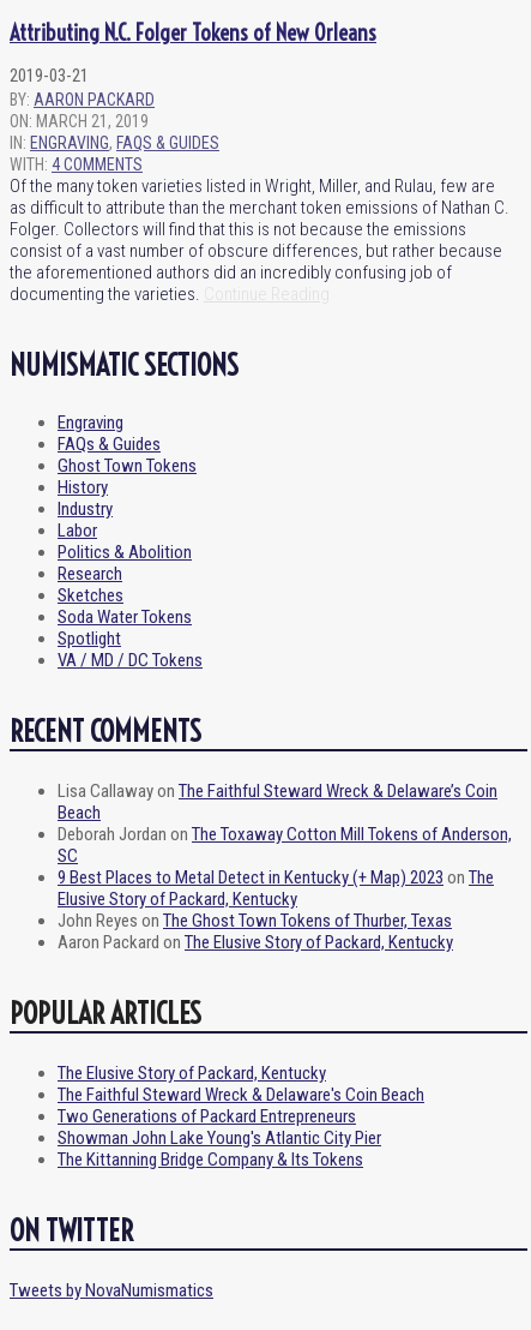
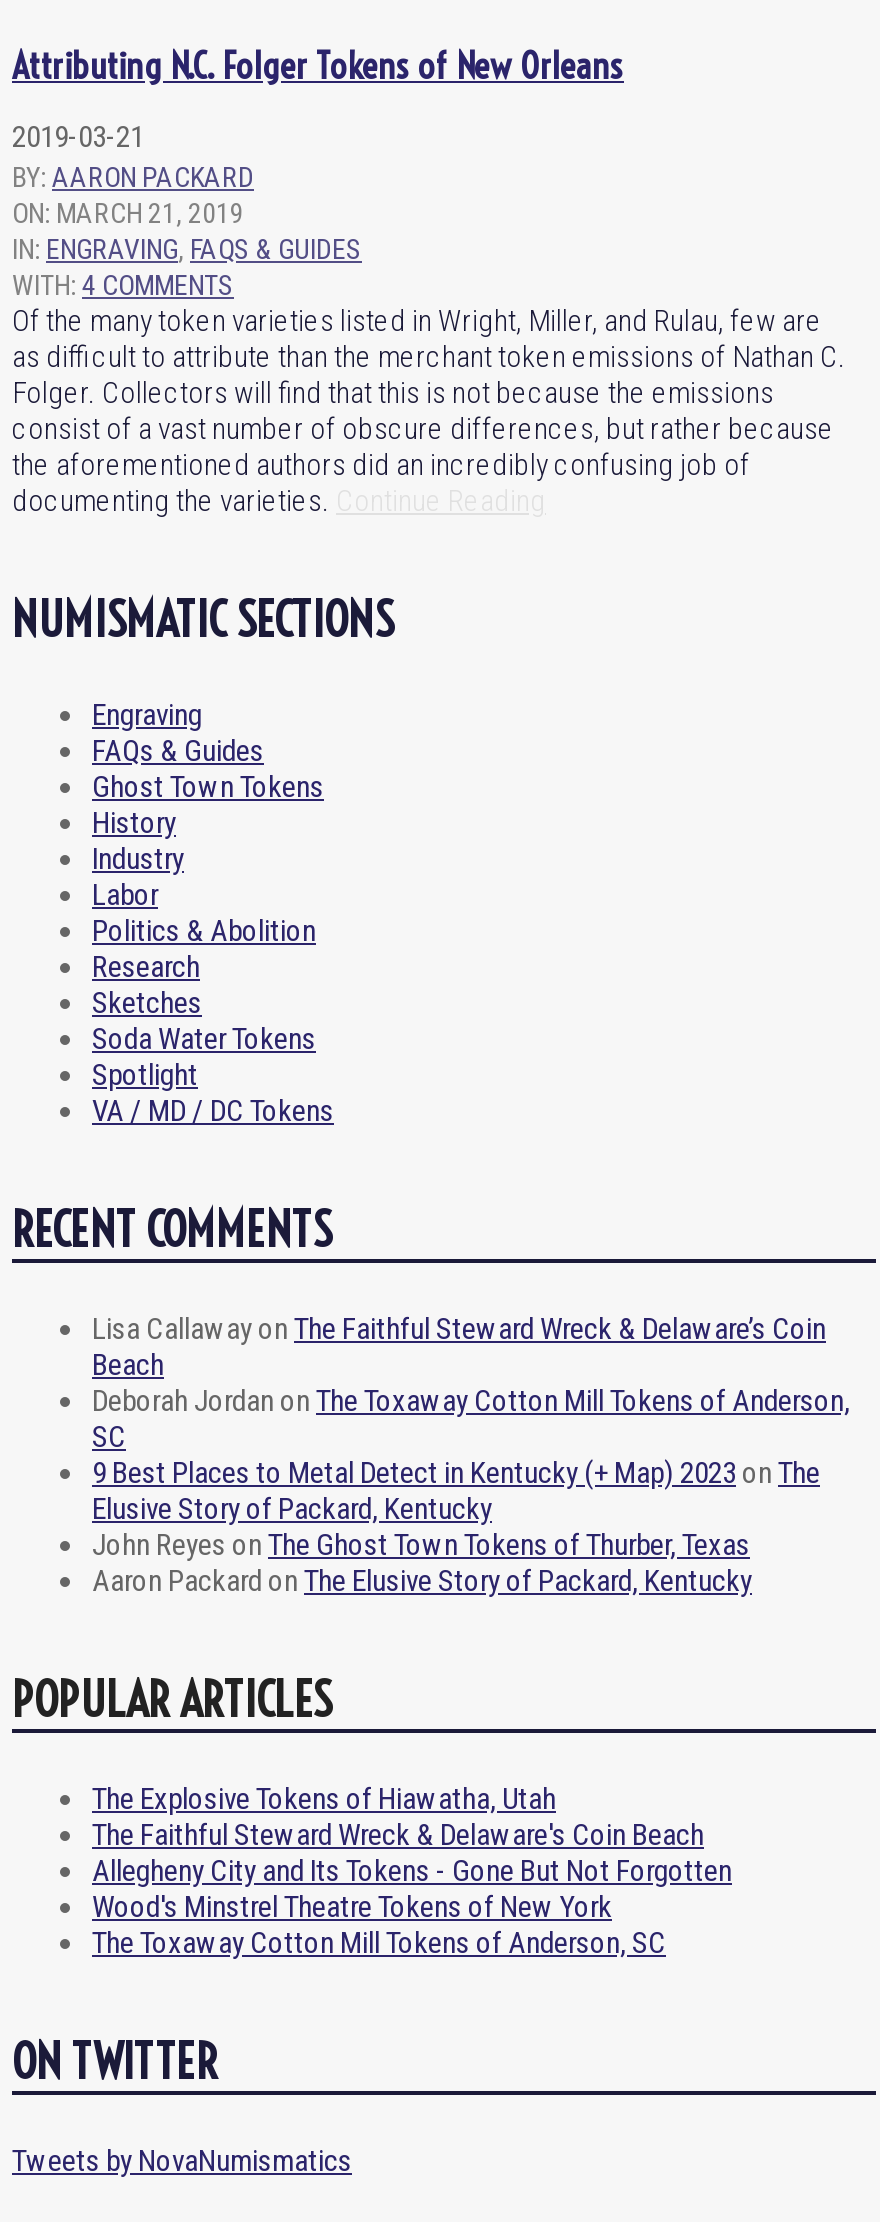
- The Elusive Story of Packard, Kentucky
+ The Explosive Tokens of Hiawatha, Utah

- Two Generations of Packard Entrepreneurs
- Showman John Lake Young's Atlantic City Pier
- The Kittanning Bridge Company & Its Tokens
+ Allegheny City and Its Tokens - Gone But Not Forgotten
+ Wood's Minstrel Theatre Tokens of New York
+ The Toxaway Cotton Mill Tokens of Anderson, SC
